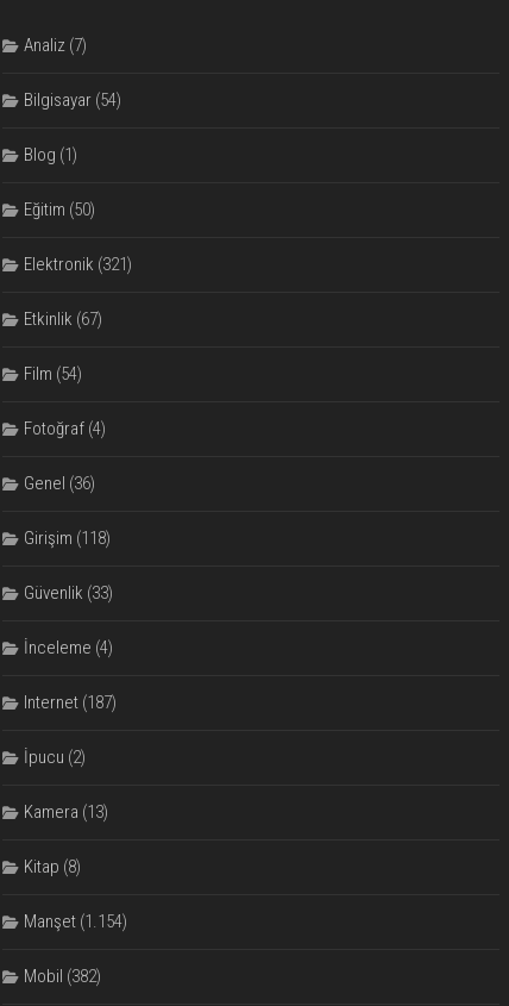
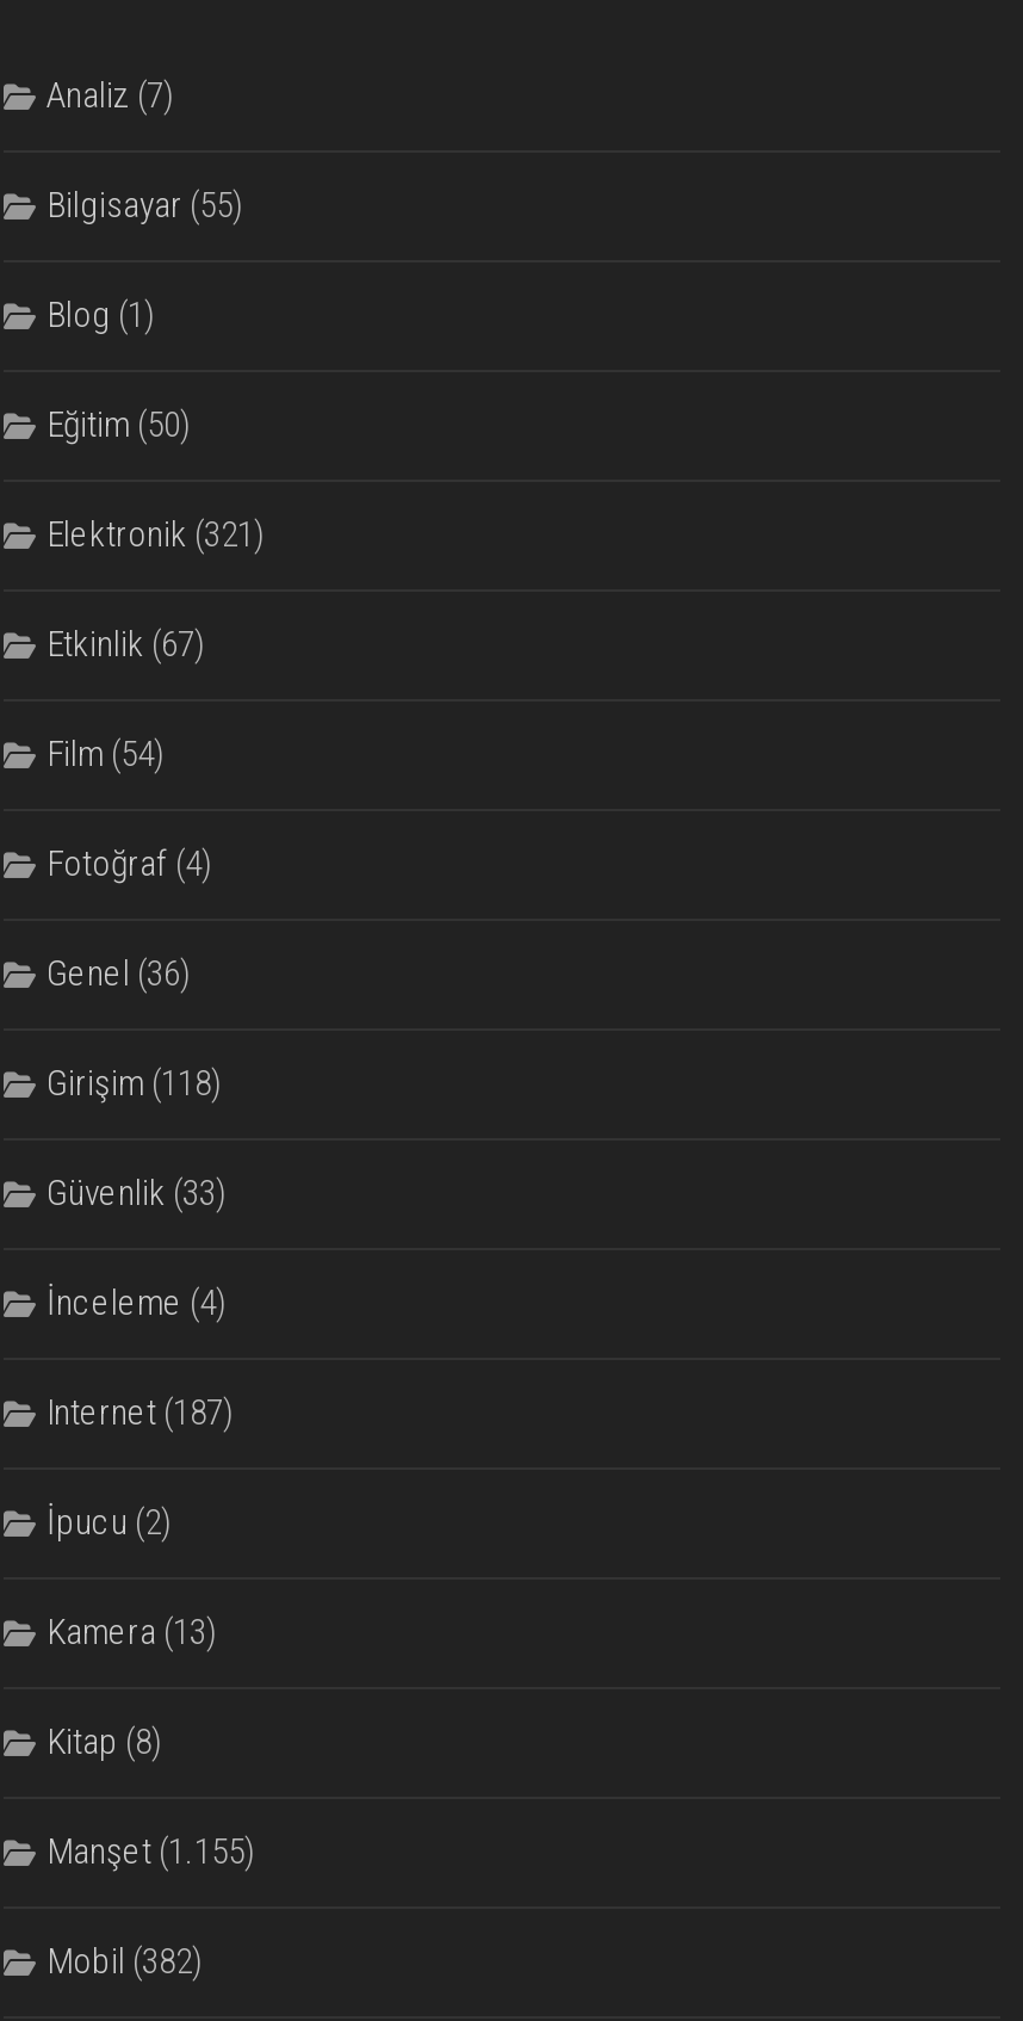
- Bilgisayar (54)
+ Bilgisayar (55)

- Manşet (1.154)
+ Manşet (1.155)
